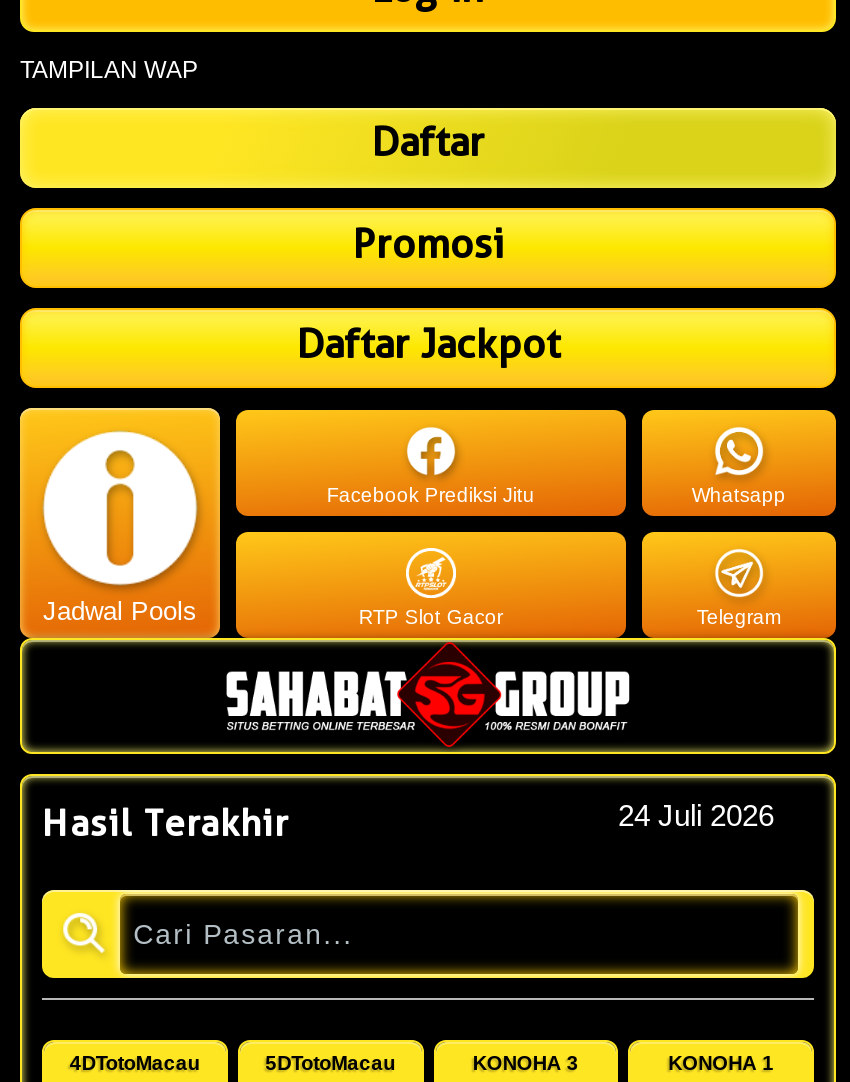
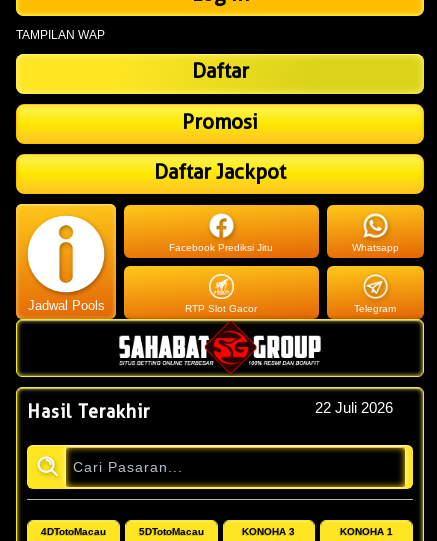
- 24 Juli 2026
+ 22 Juli 2026
